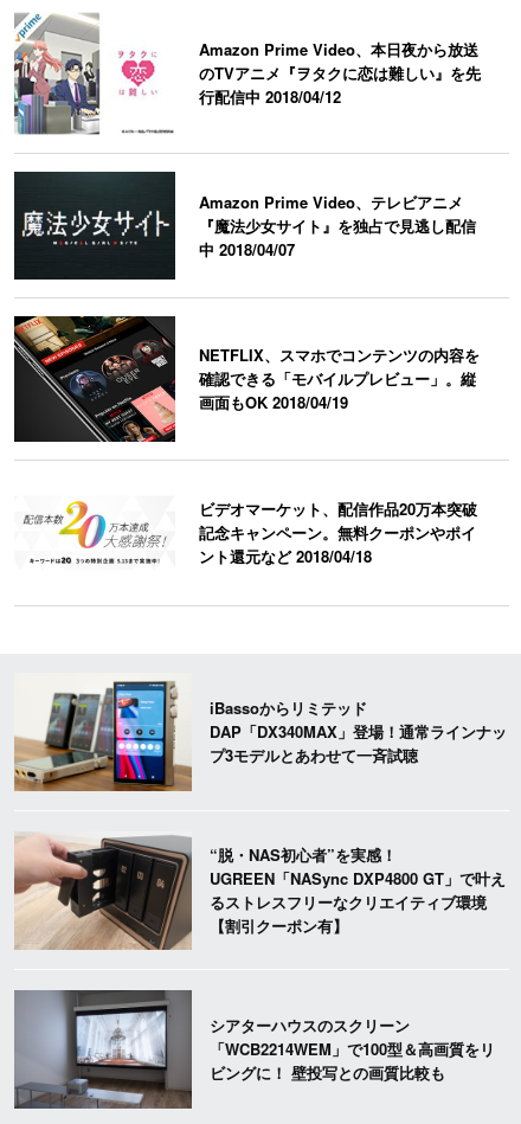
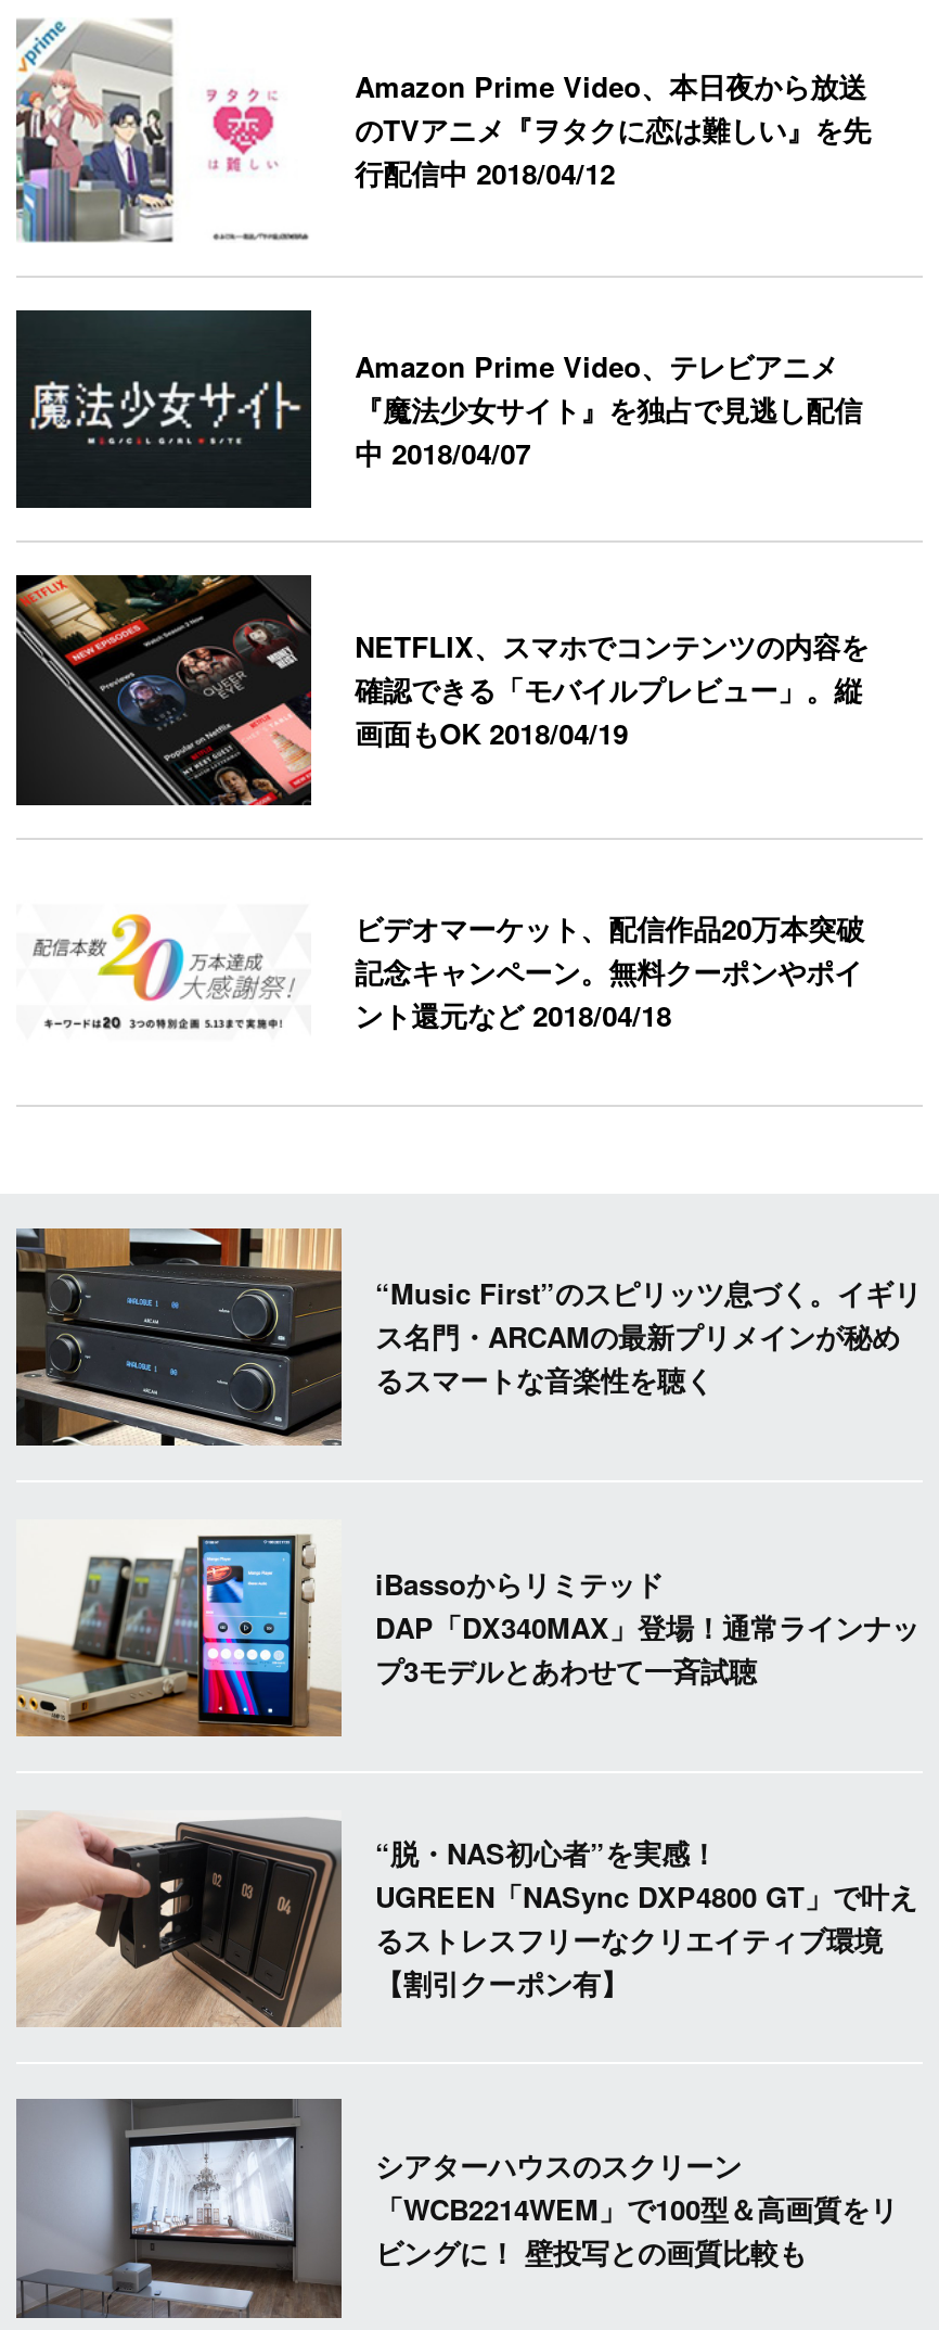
+ [image]
+ “Music First”のスピリッツ息づく。イギリ
+ ス名門・ARCAMの最新プリメインが秘め
+ るスマートな音楽性を聴く
